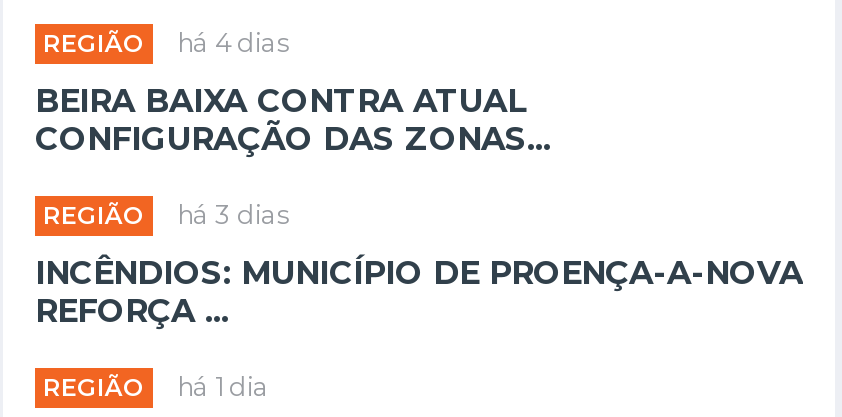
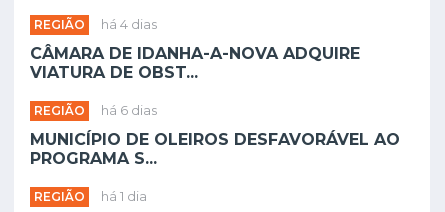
- BEIRA BAIXA CONTRA ATUAL
- CONFIGURAÇÃO DAS ZONAS...
+ CÂMARA DE IDANHA-A-NOVA ADQUIRE
+ VIATURA DE OBST...

- REGIÃO há 3 dias
+ REGIÃO há 6 dias

- INCÊNDIOS: MUNICÍPIO DE PROENÇA-A-NOVA
- REFORÇA ...
+ MUNICÍPIO DE OLEIROS DESFAVORÁVEL AO
+ PROGRAMA S...
